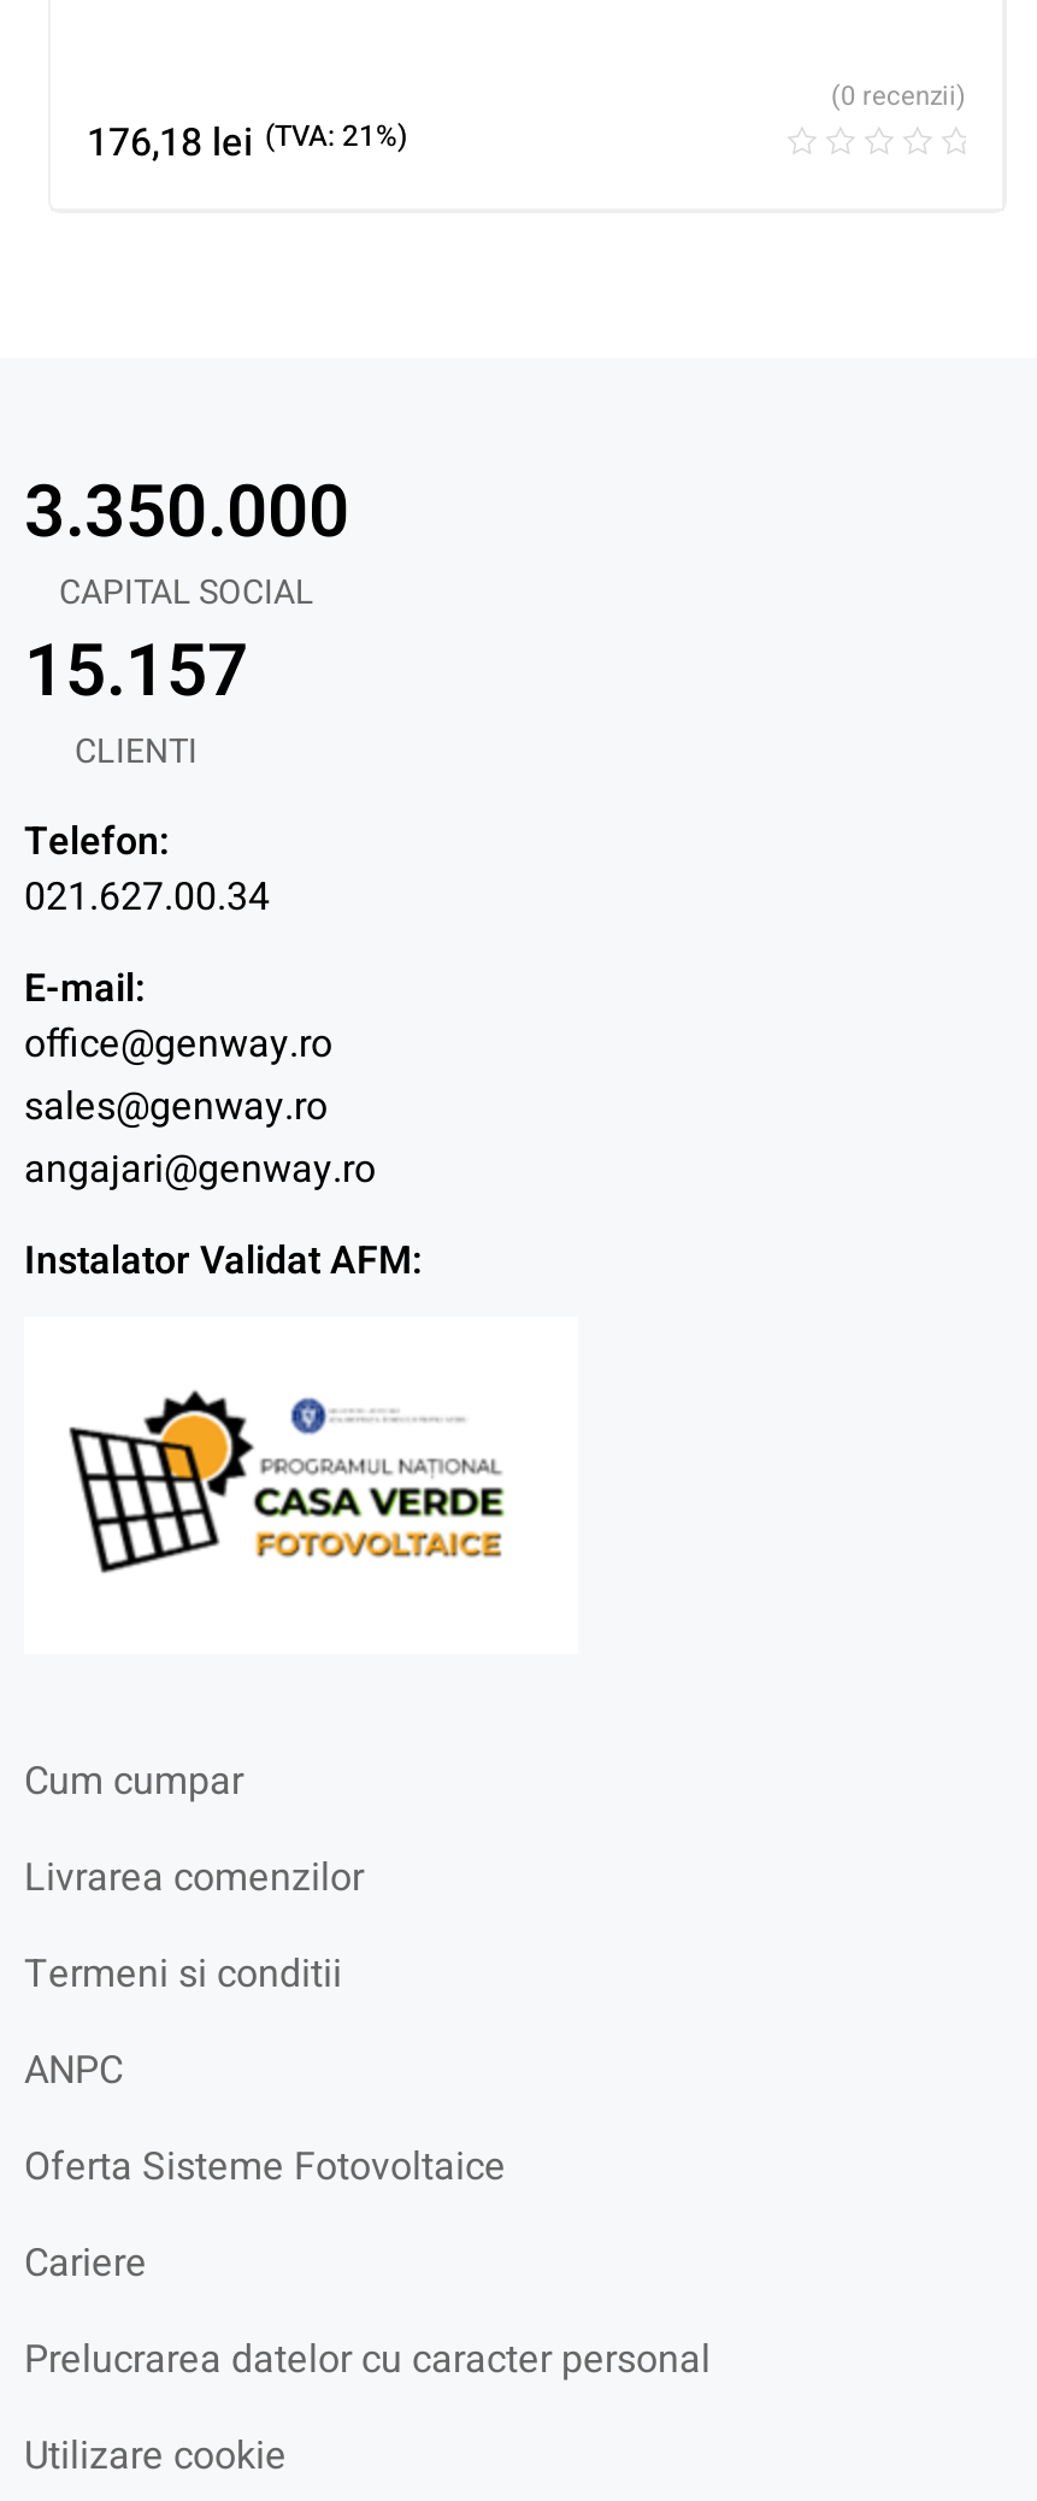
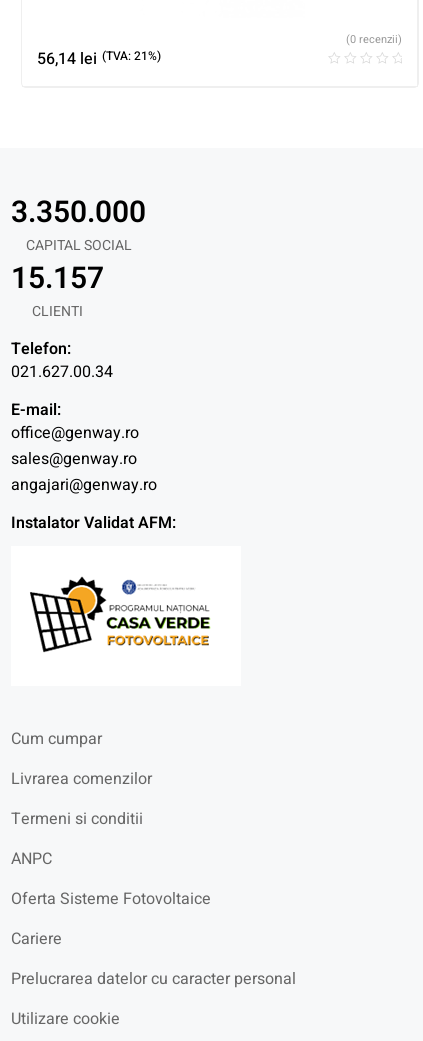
- 176,18 lei (TVA: 21%)
+ 56,14 lei (TVA: 21%)
